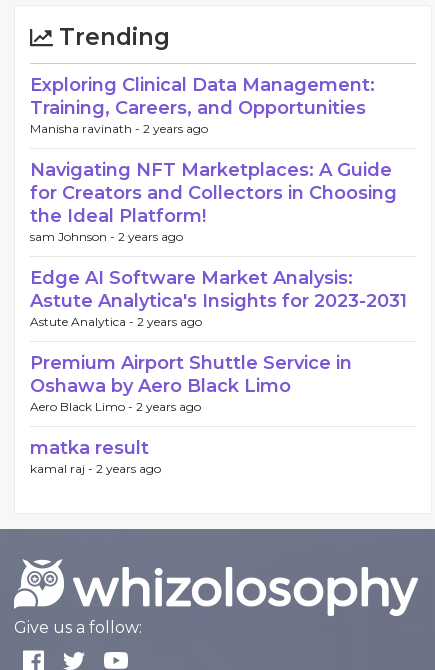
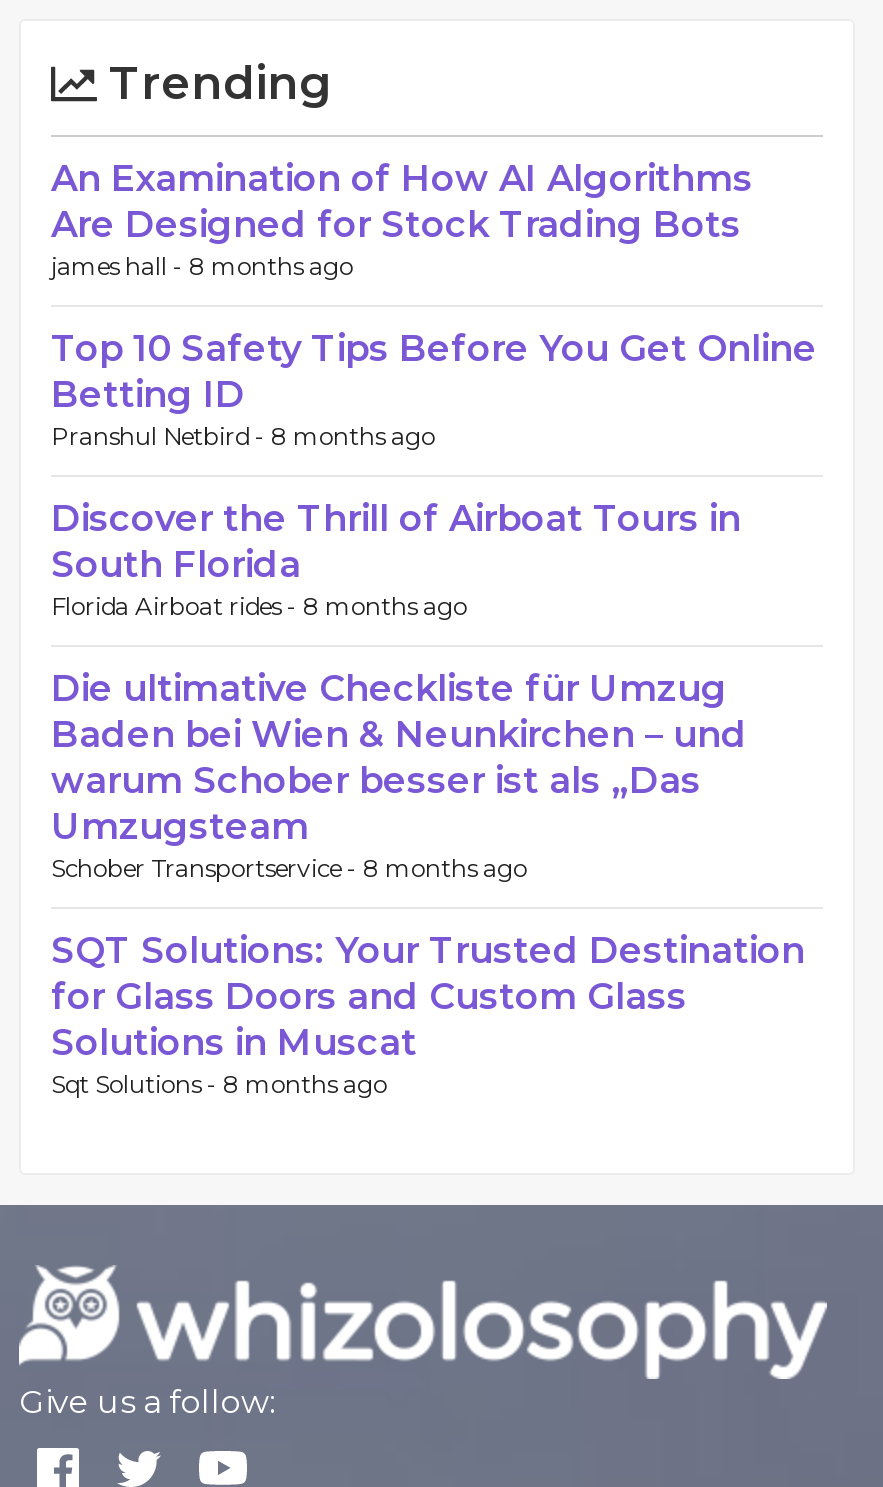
- Exploring Clinical Data Management:
- Training, Careers, and Opportunities
- Manisha ravinath - 2 years ago
+ An Examination of How AI Algorithms
+ Are Designed for Stock Trading Bots
+ james hall - 8 months ago

- Navigating NFT Marketplaces: A Guide
- for Creators and Collectors in Choosing
- the Ideal Platform!
- sam Johnson - 2 years ago
+ Top 10 Safety Tips Before You Get Online
+ Betting ID
+ Pranshul Netbird - 8 months ago

- Edge AI Software Market Analysis:
- Astute Analytica's Insights for 2023-2031
- Astute Analytica - 2 years ago
+ Discover the Thrill of Airboat Tours in
+ South Florida
+ Florida Airboat rides - 8 months ago

- Premium Airport Shuttle Service in
- Oshawa by Aero Black Limo
- Aero Black Limo - 2 years ago
+ Die ultimative Checkliste für Umzug
+ Baden bei Wien & Neunkirchen – und
+ warum Schober besser ist als „Das
+ Umzugsteam
+ Schober Transportservice - 8 months ago

- matka result
- kamal raj - 2 years ago
+ SQT Solutions: Your Trusted Destination
+ for Glass Doors and Custom Glass
+ Solutions in Muscat
+ Sqt Solutions - 8 months ago
